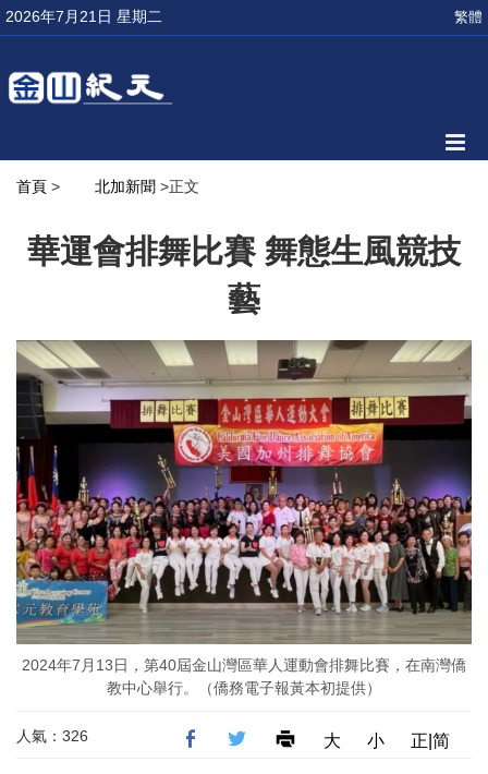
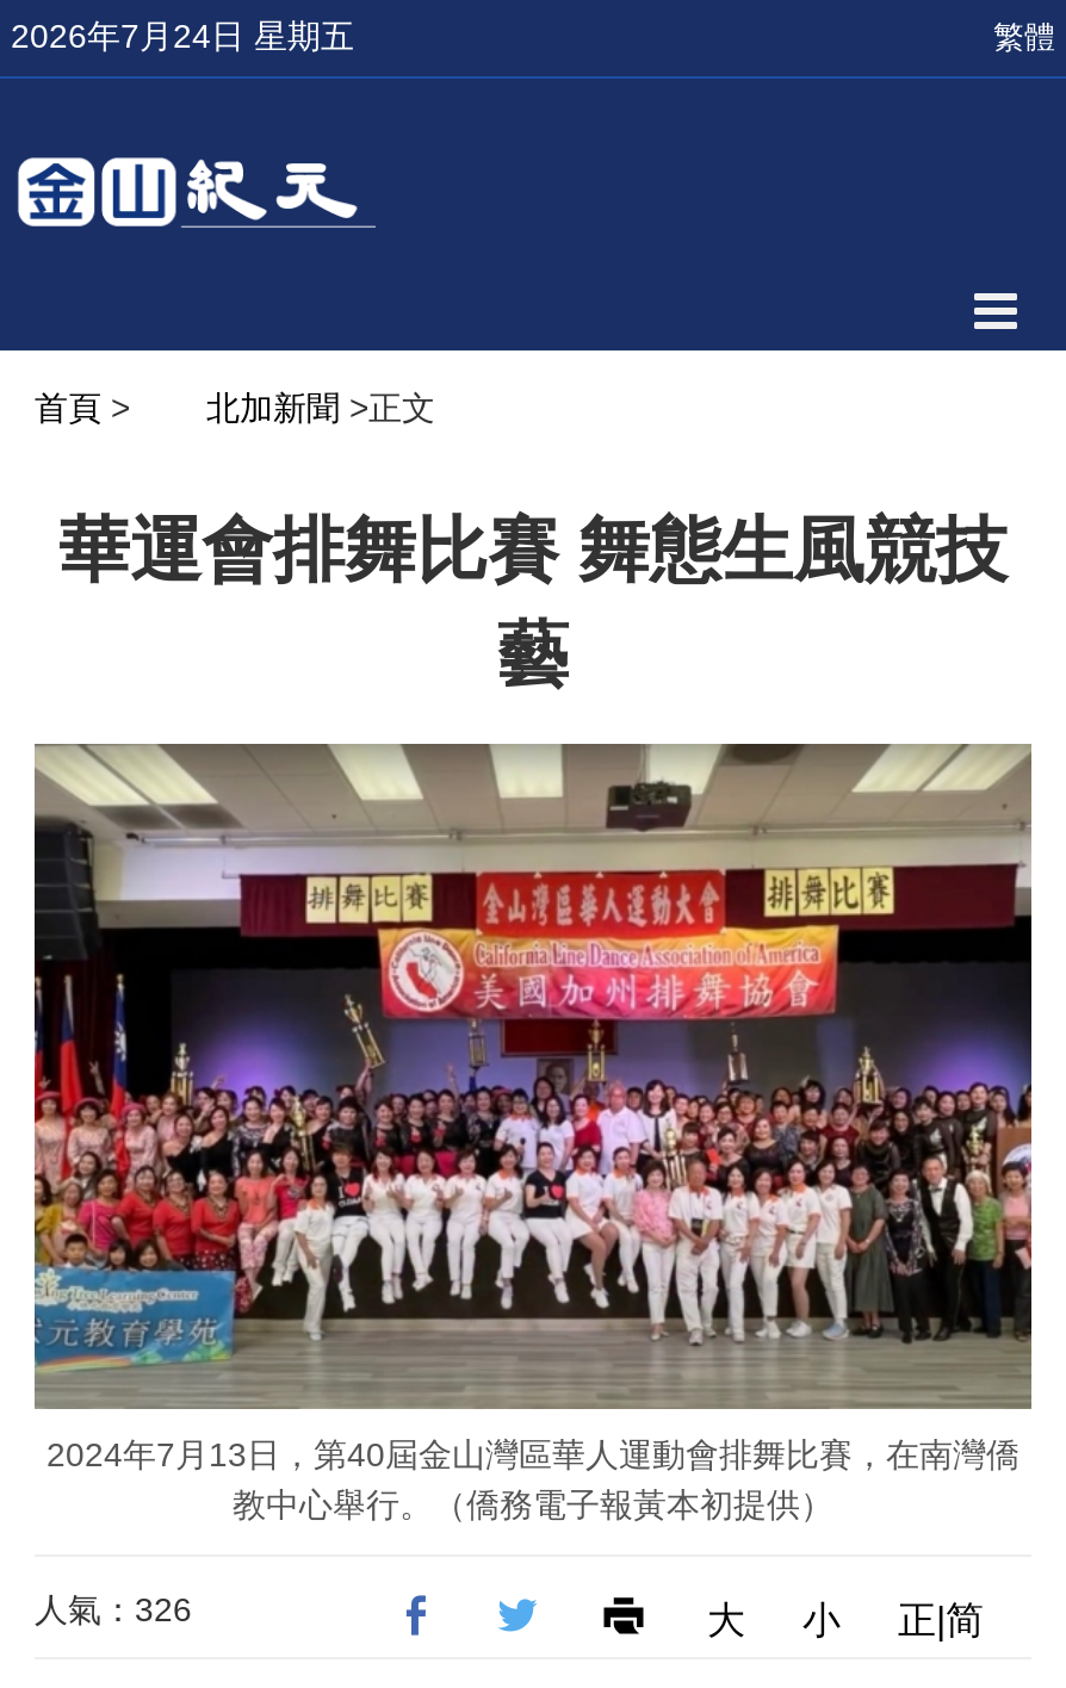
- 2026年7月21日 星期二
+ 2026年7月24日 星期五
